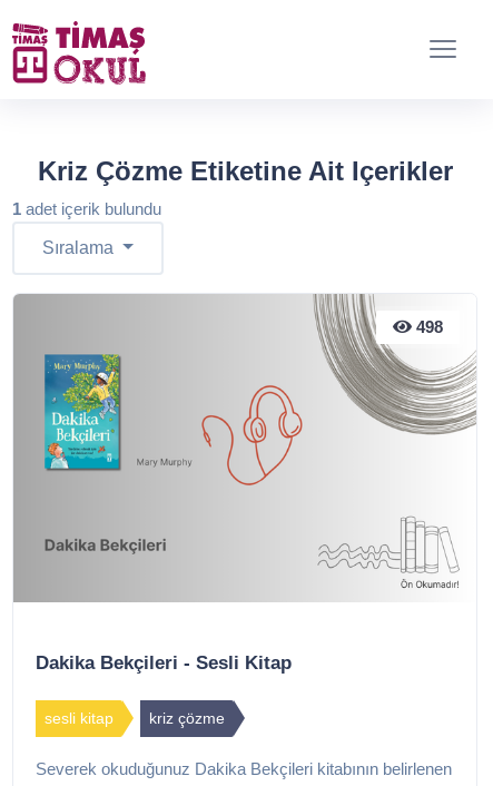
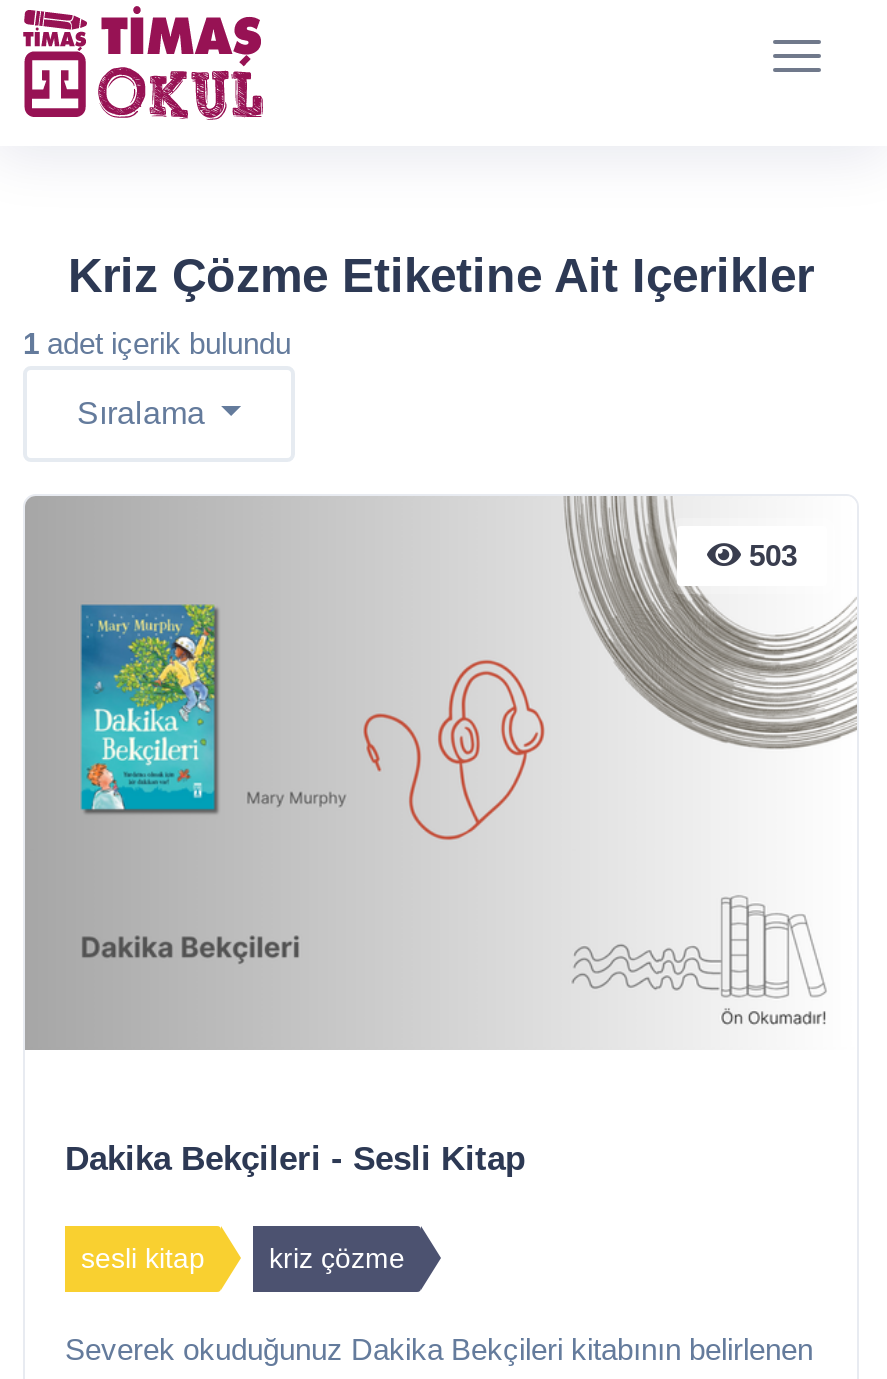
- 498
+ 503
